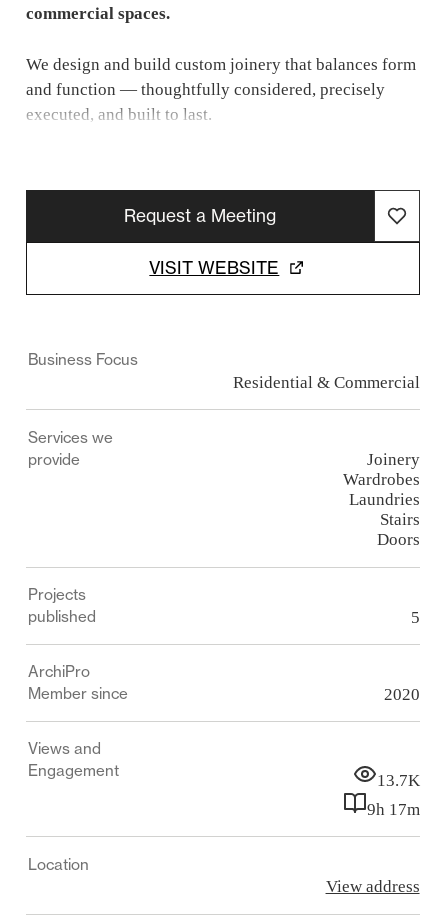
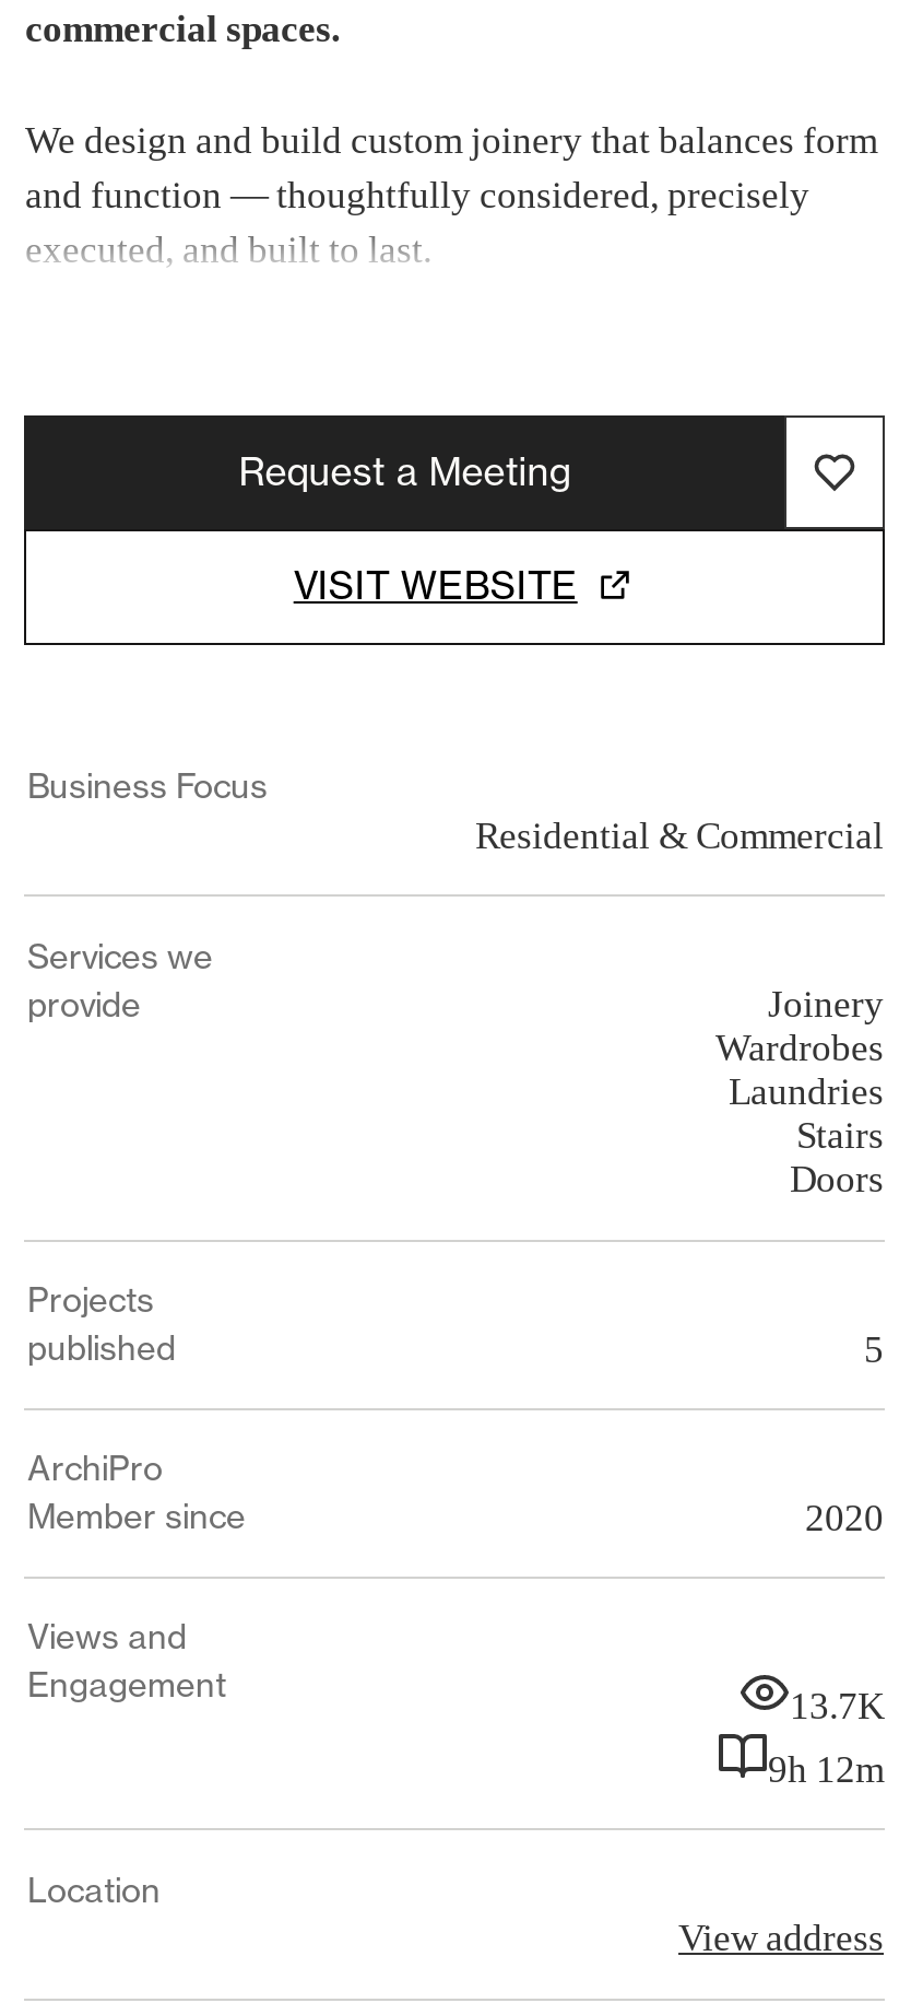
- 9h 17m
+ 9h 12m
